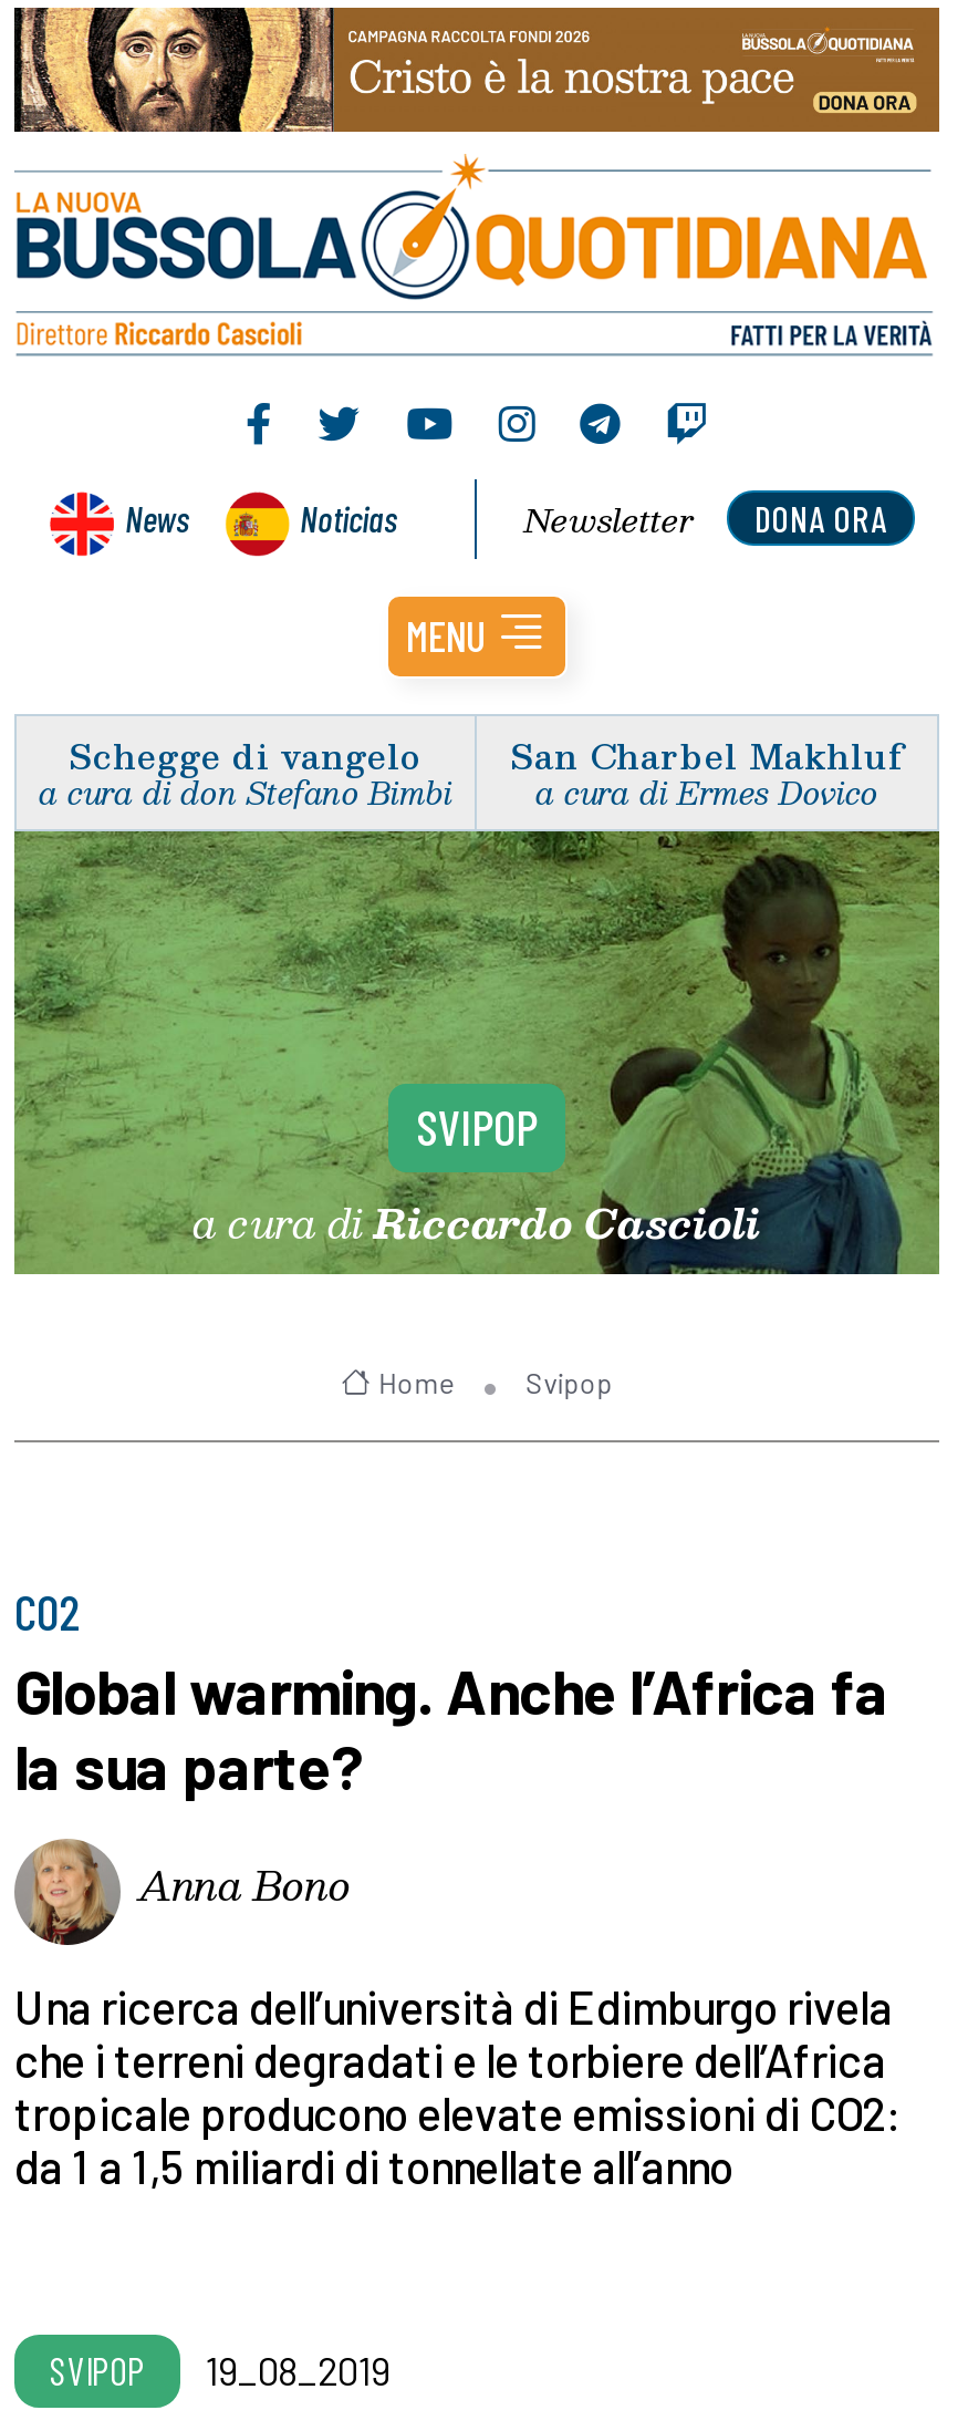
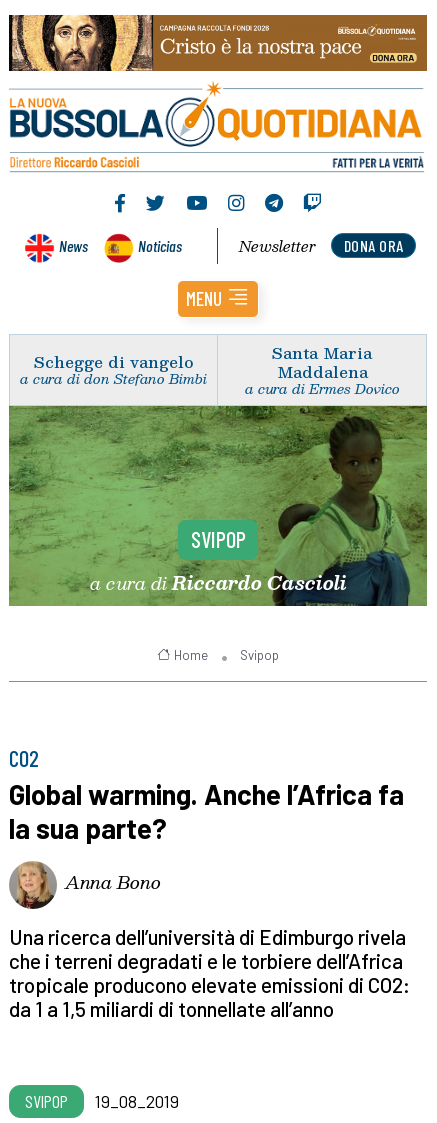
- San Charbel Makhluf
+ Santa Maria
+ Maddalena
